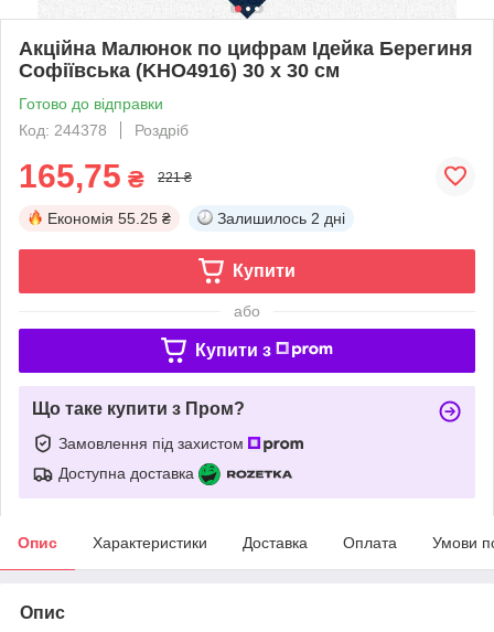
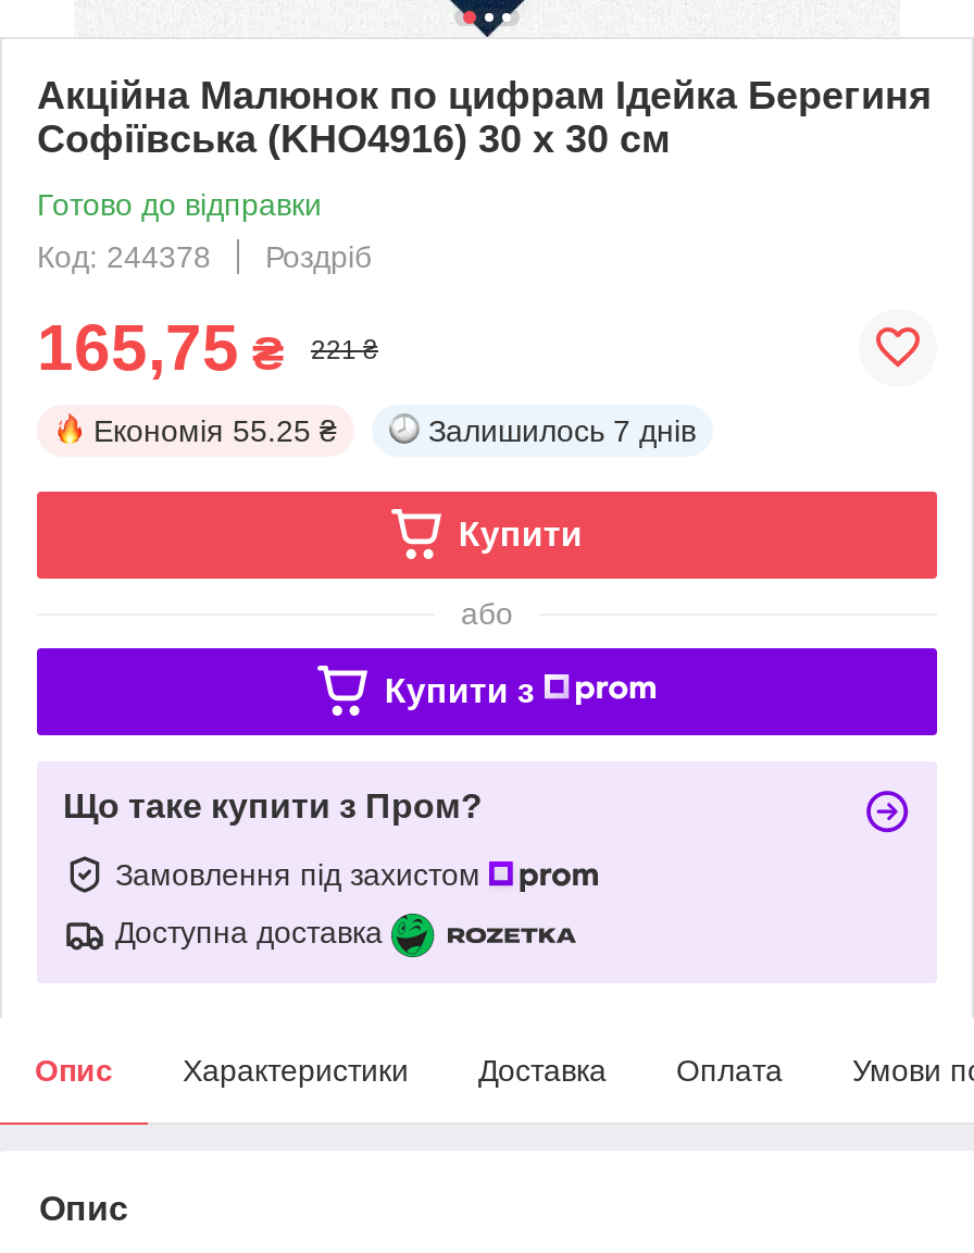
- Залишилось 2 дні
+ Залишилось 7 днів
